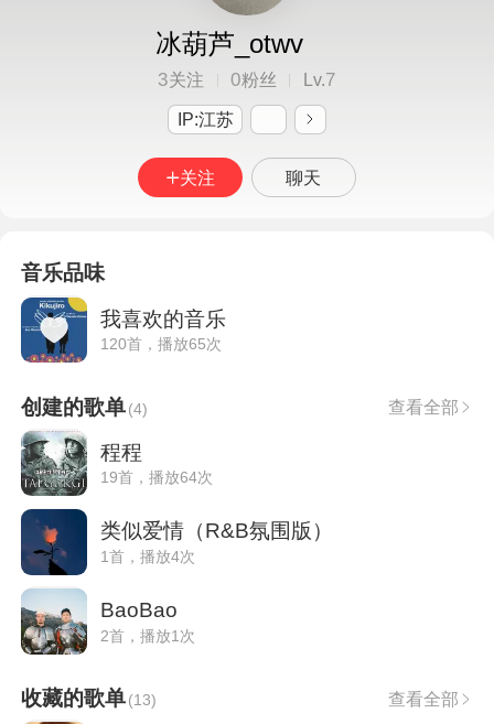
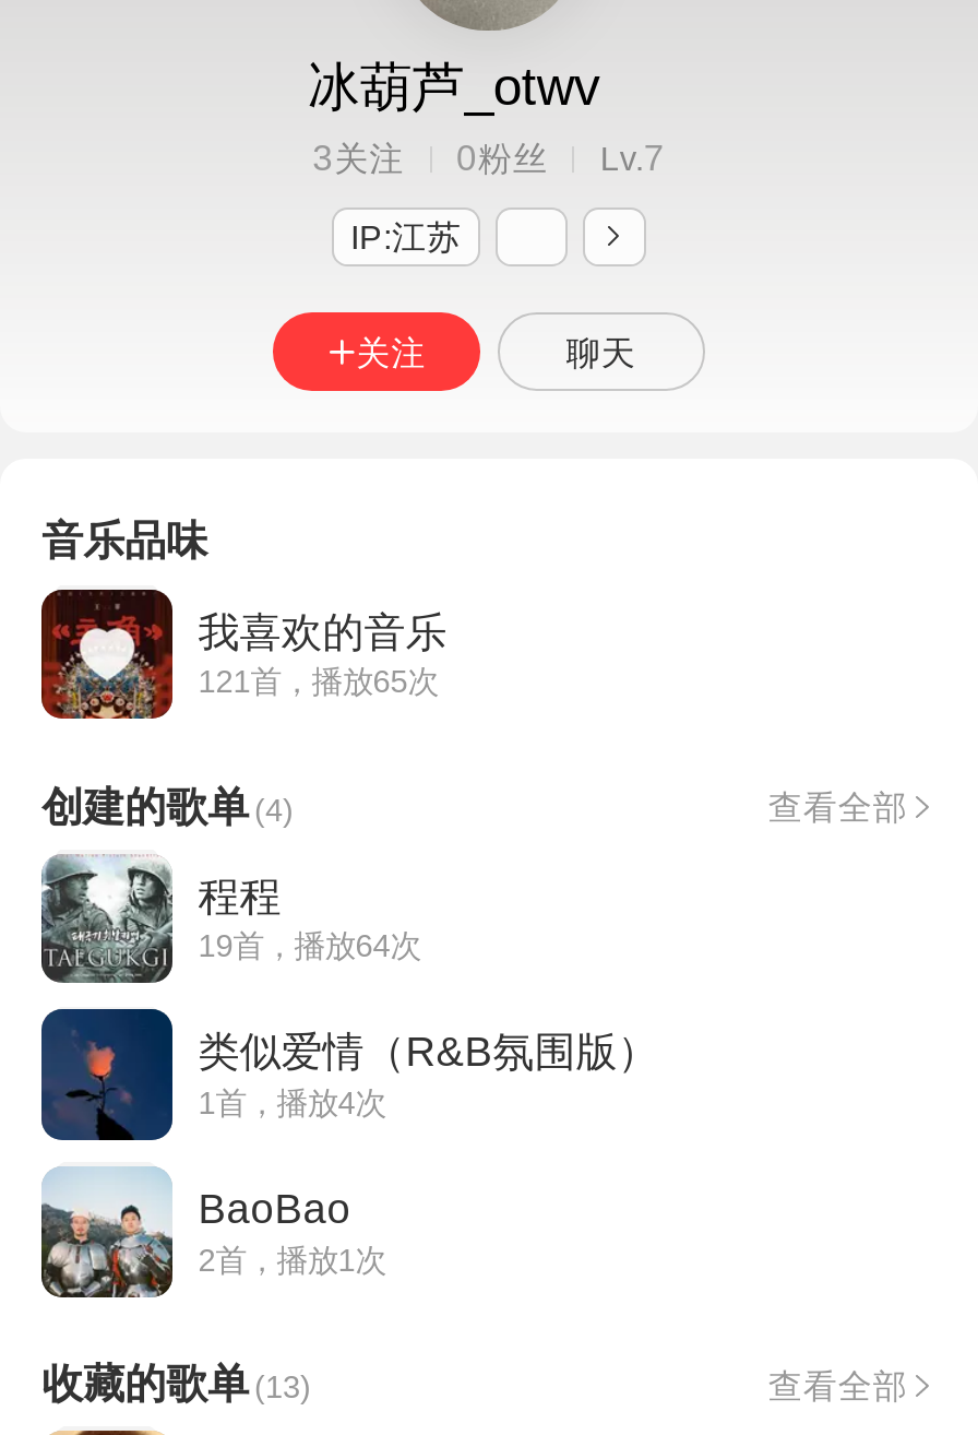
- [image]
- 120首，播放65次
+ [image]
+ 121首，播放65次
